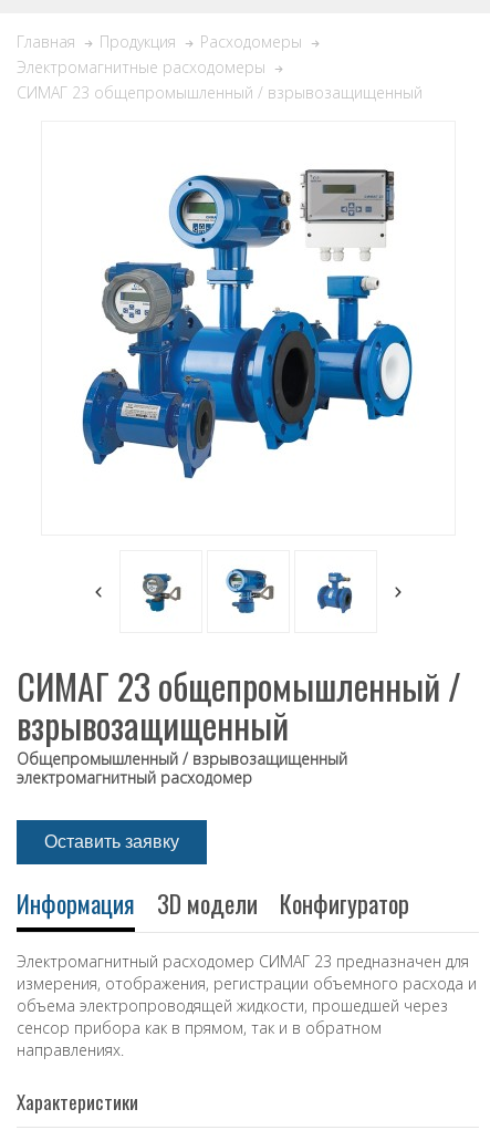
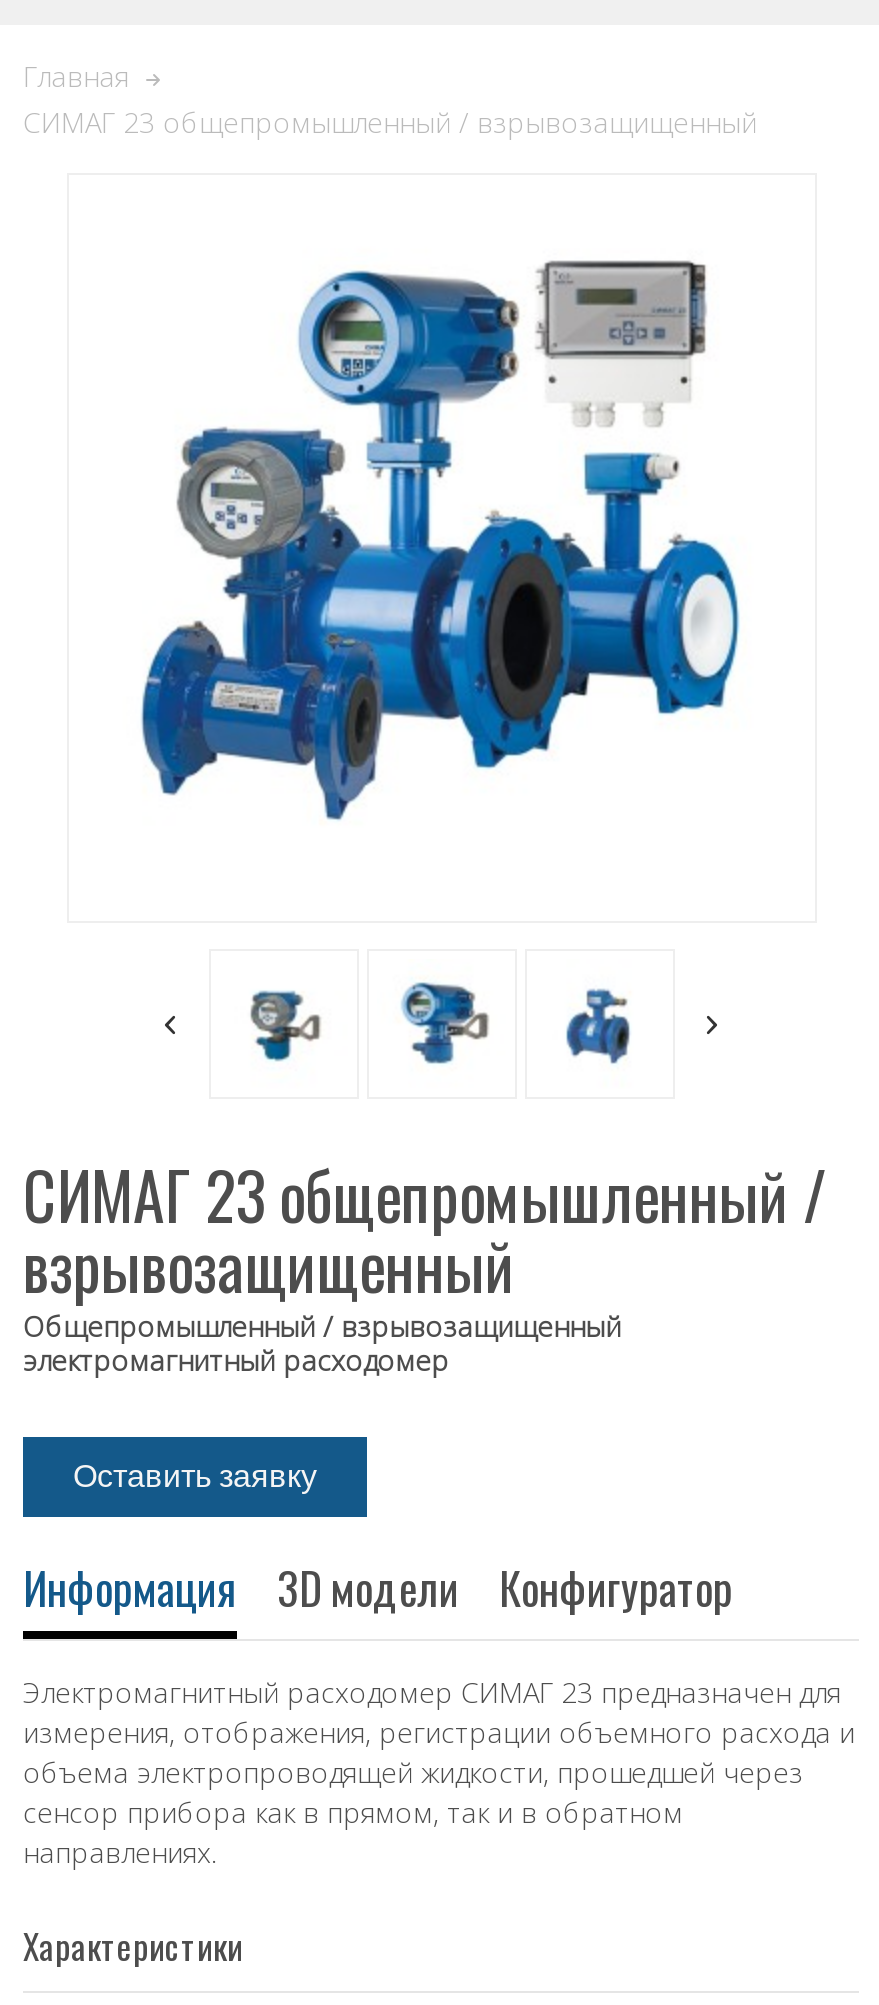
- Продукция
- Расходомеры
- Электромагнитные расходомеры
